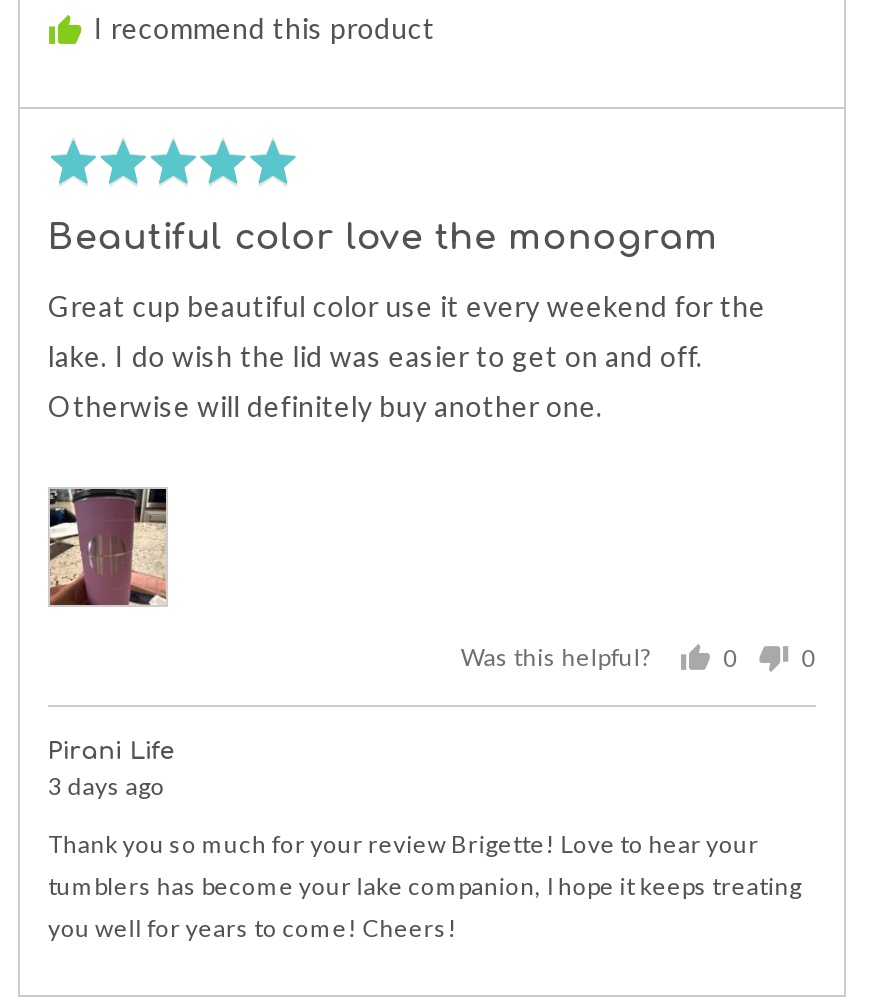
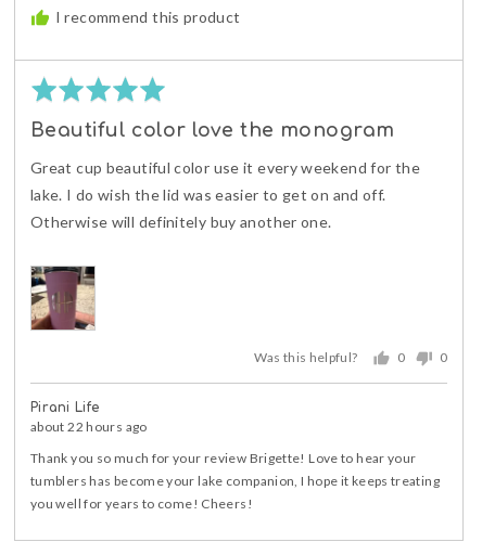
- 3 days ago
+ about 22 hours ago
